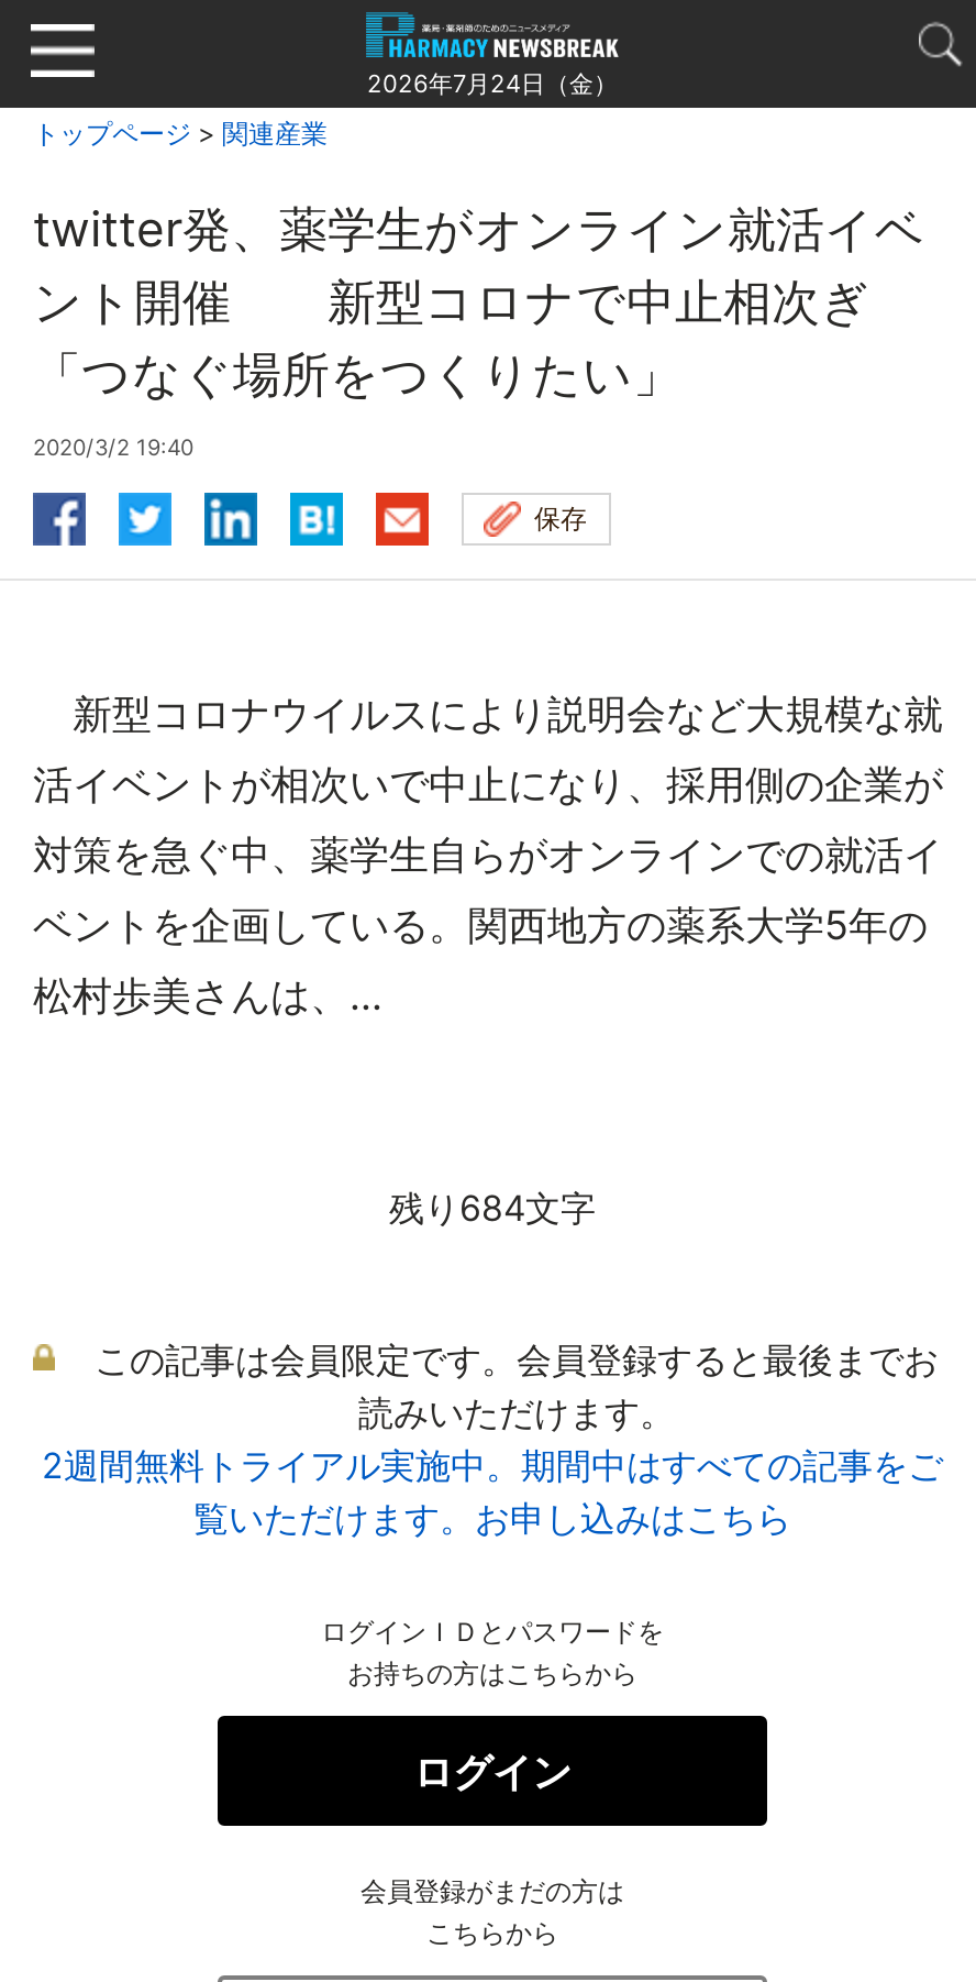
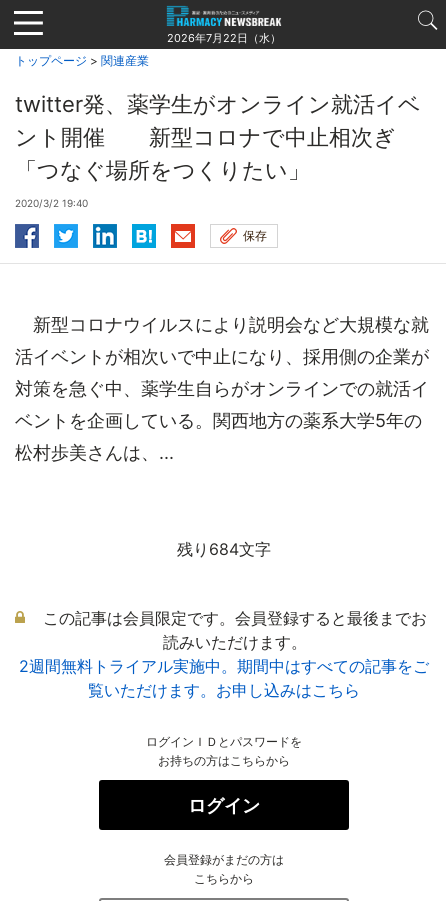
- 2026年7月24日（金）
+ 2026年7月22日（水）
